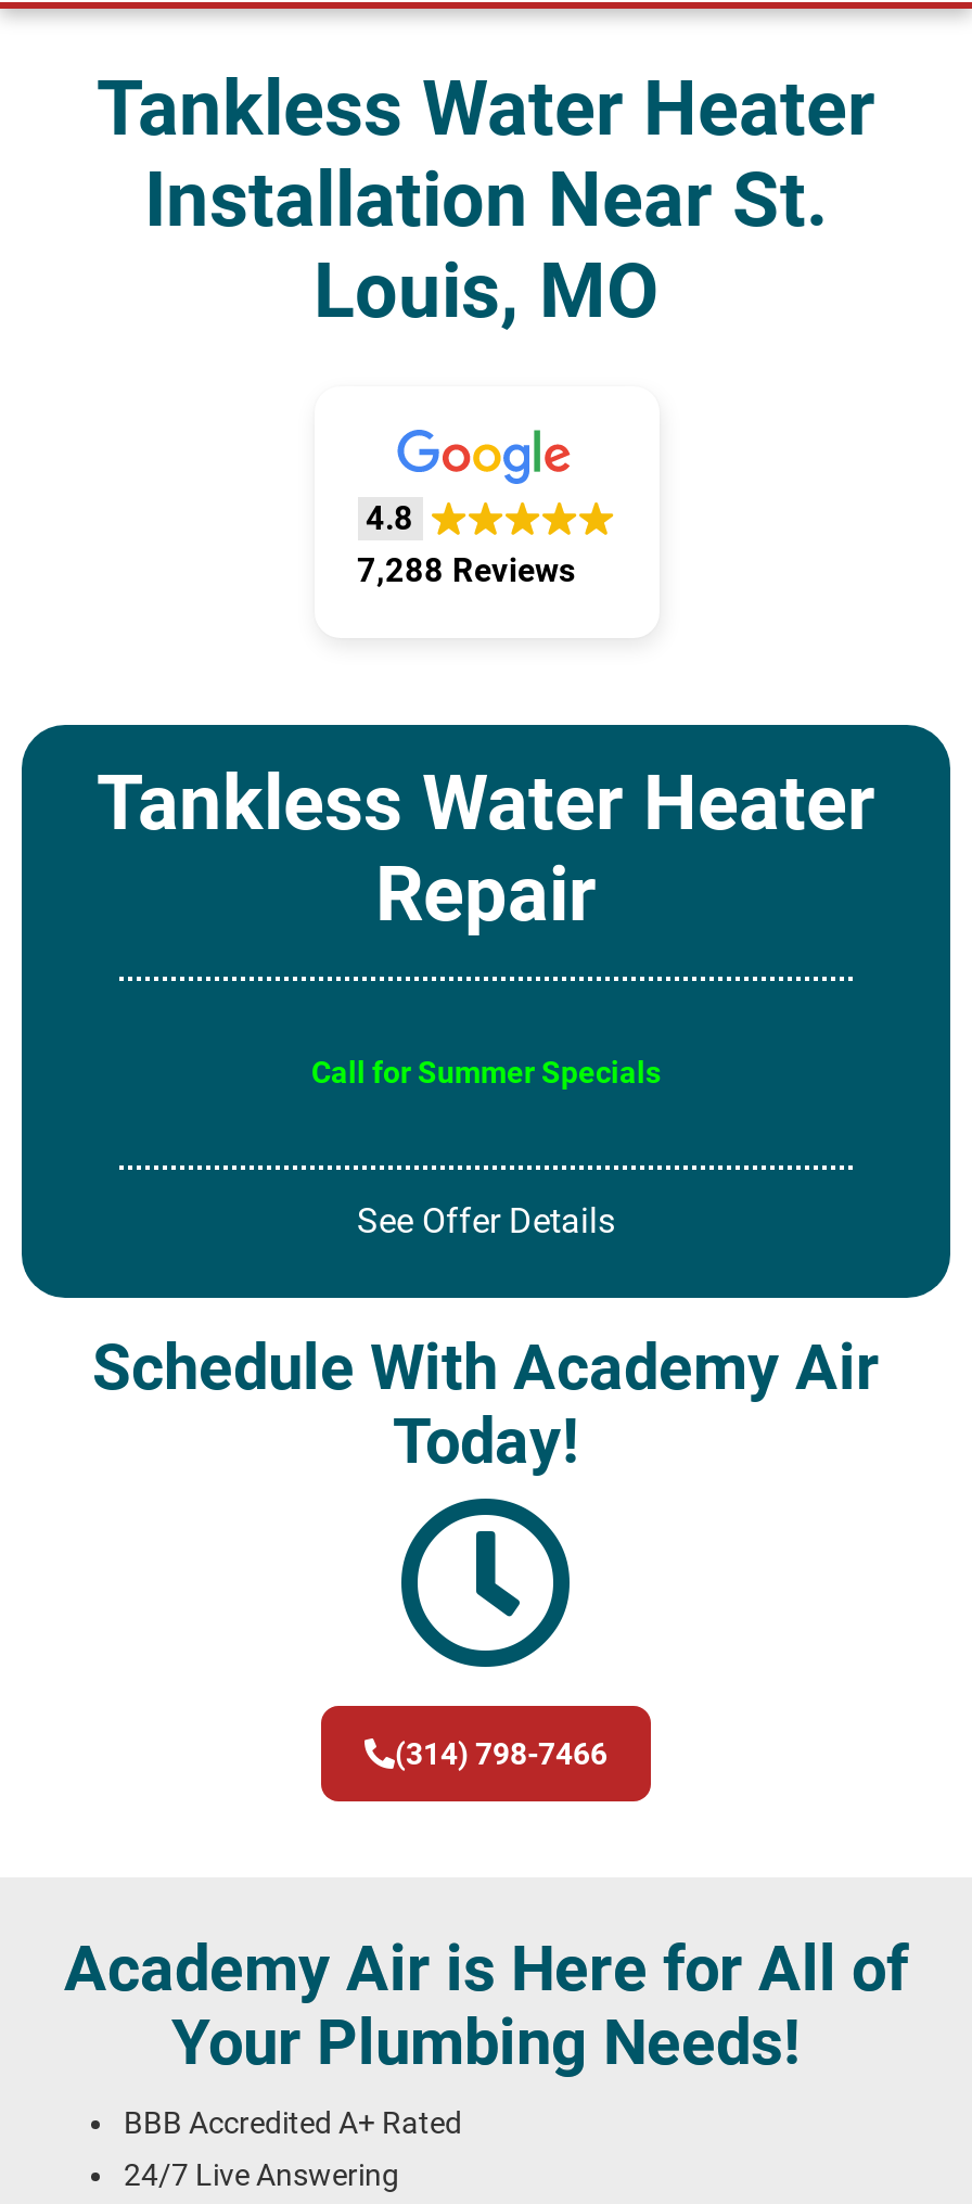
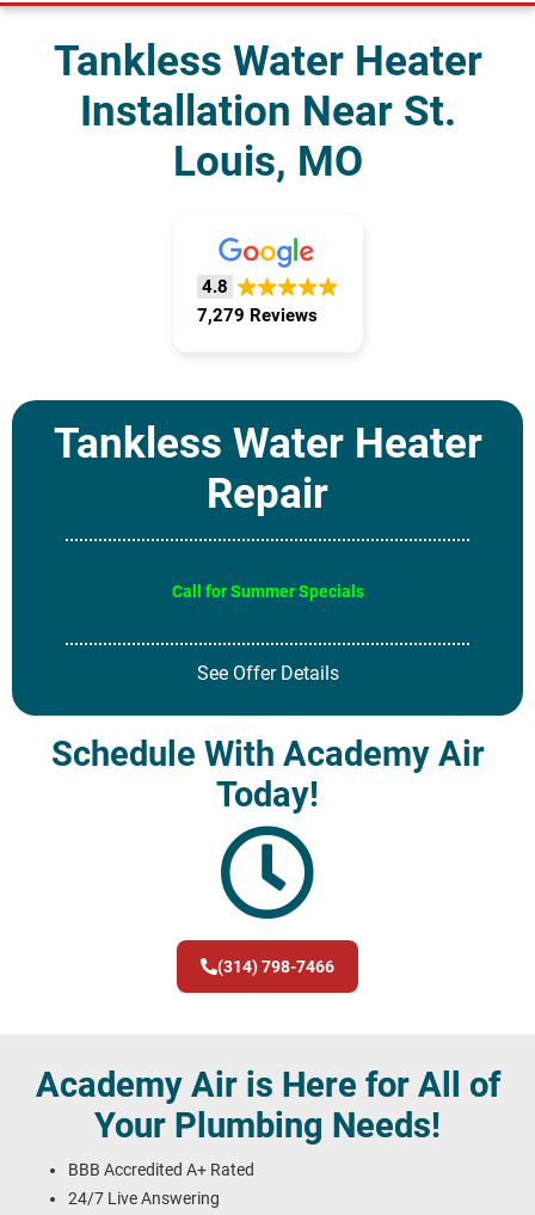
- 7,288 Reviews
+ 7,279 Reviews
